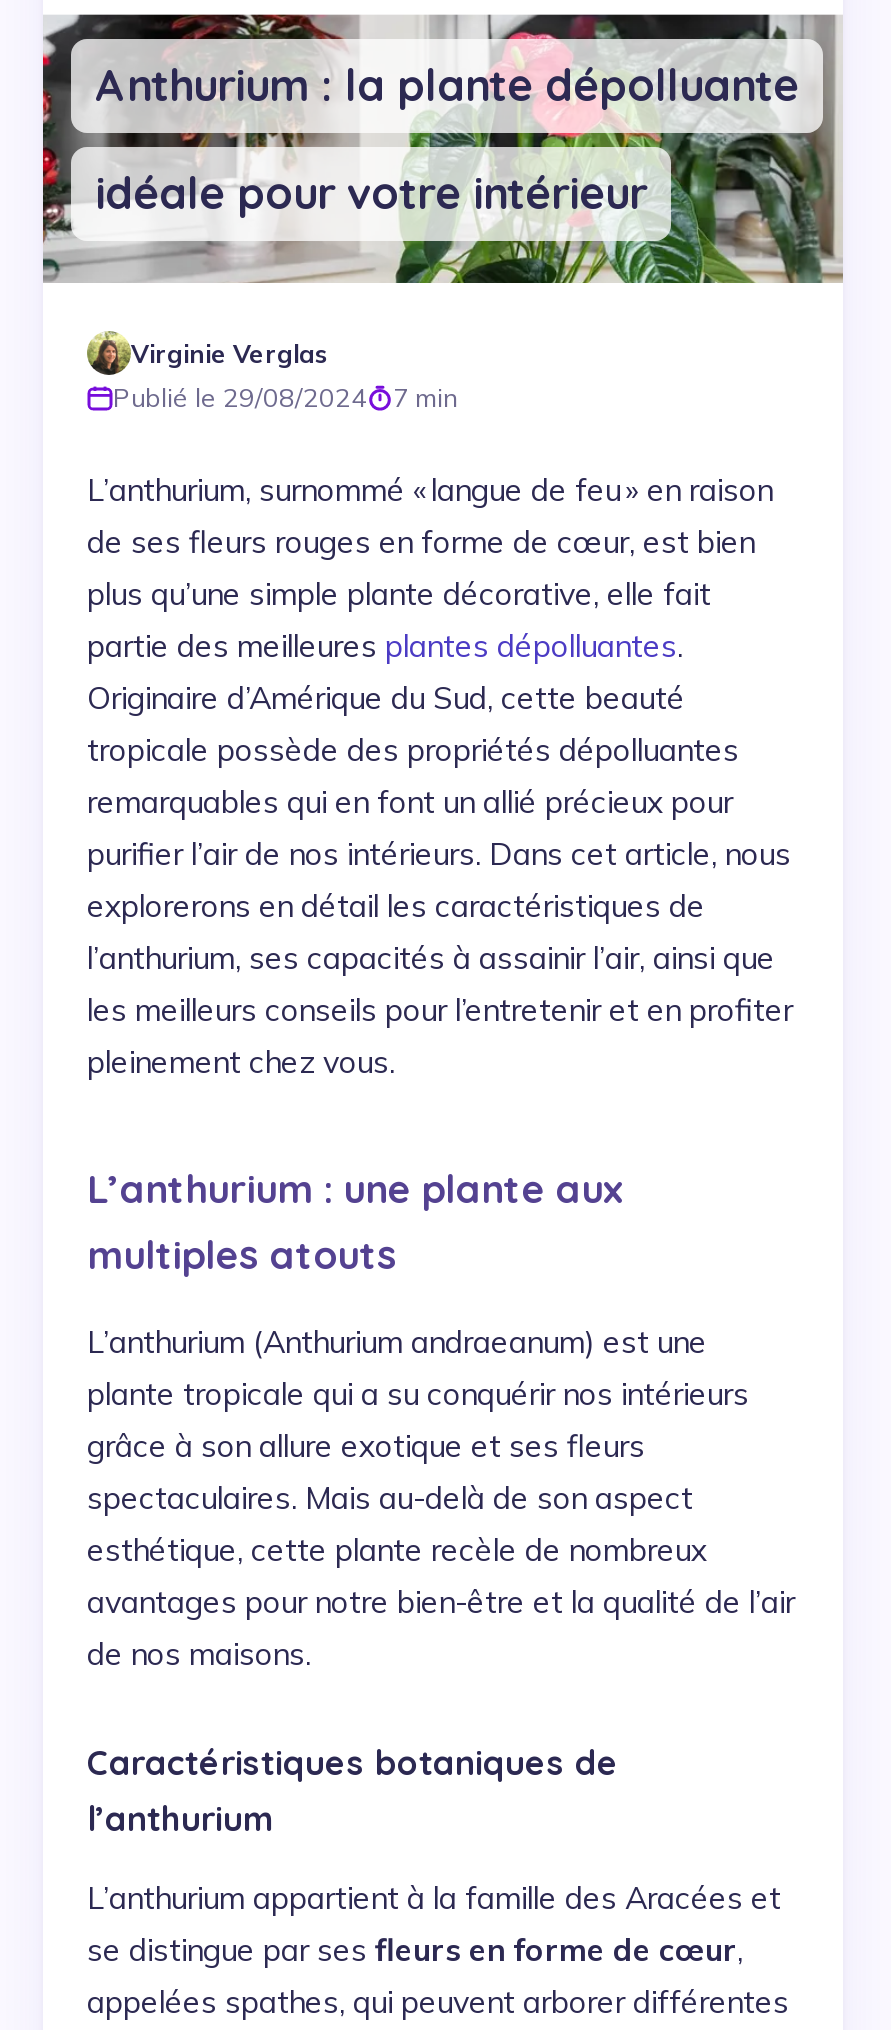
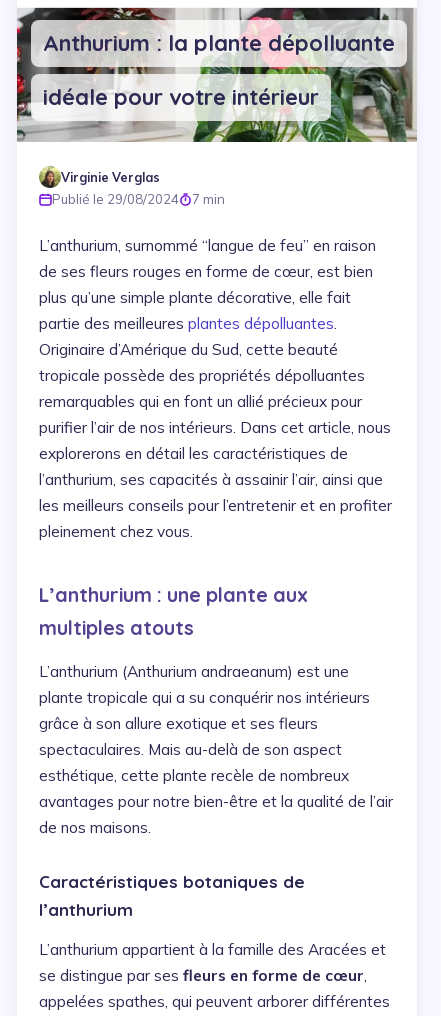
- L’anthurium, surnommé « langue de feu » en raison
+ L’anthurium, surnommé “langue de feu” en raison
